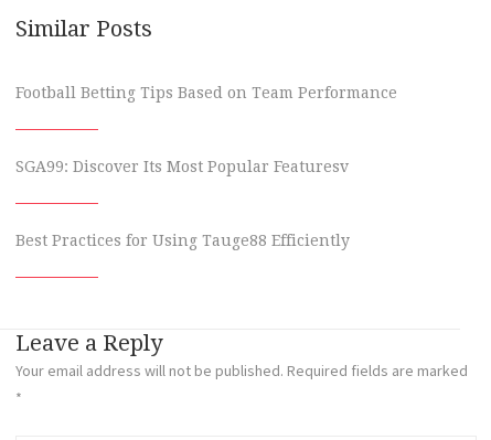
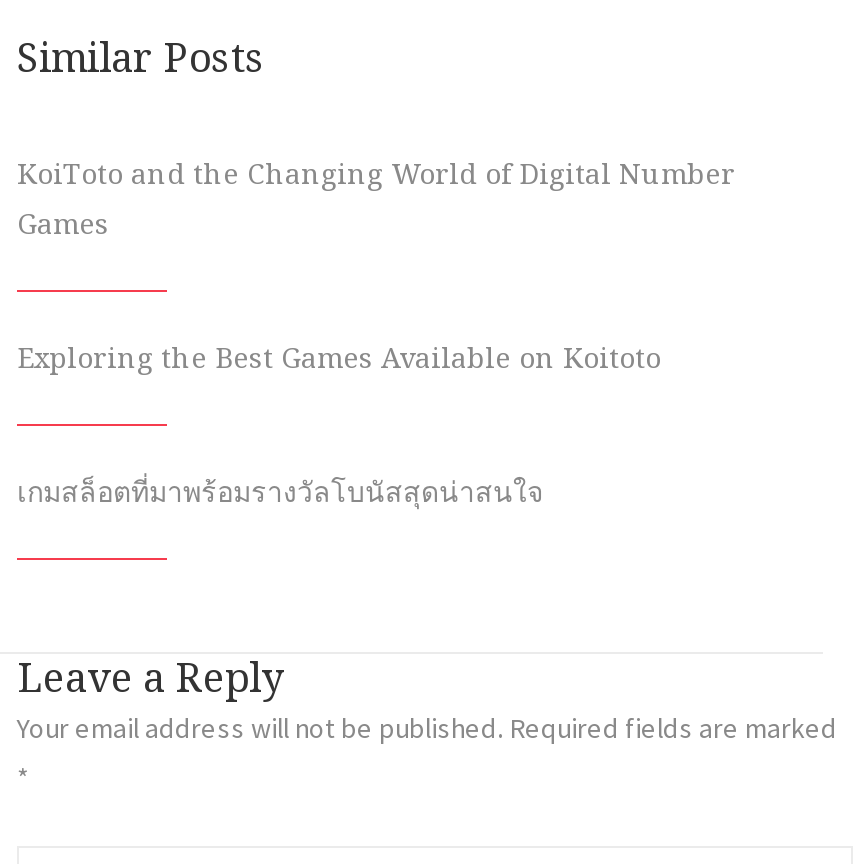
- Football Betting Tips Based on Team Performance
+ KoiToto and the Changing World of Digital Number
+ Games

- SGA99: Discover Its Most Popular Featuresv
+ Exploring the Best Games Available on Koitoto

- Best Practices for Using Tauge88 Efficiently
+ เกมสล็อตที่มาพร้อมรางวัลโบนัสสุดน่าสนใจ
